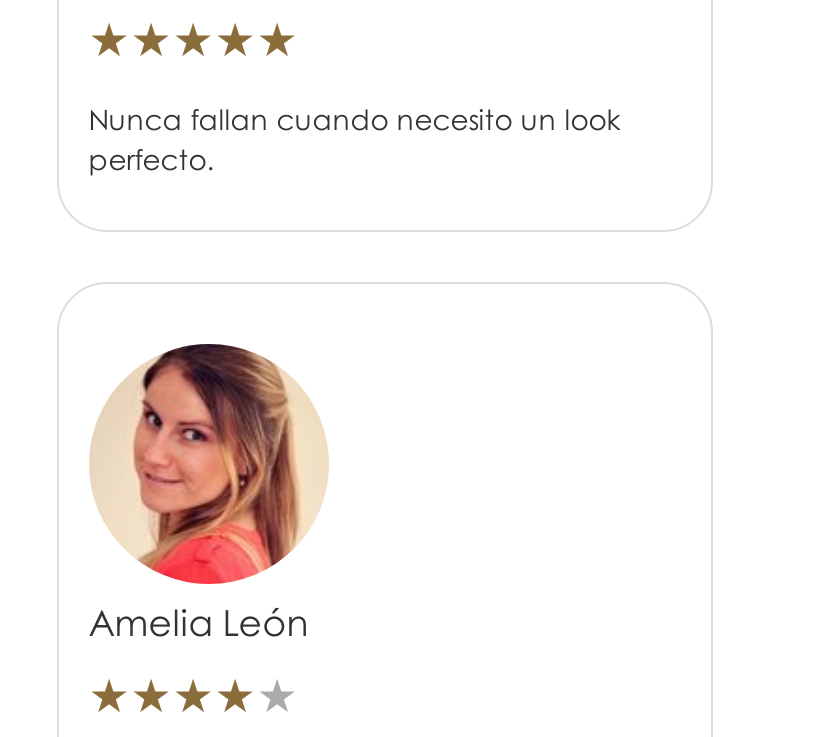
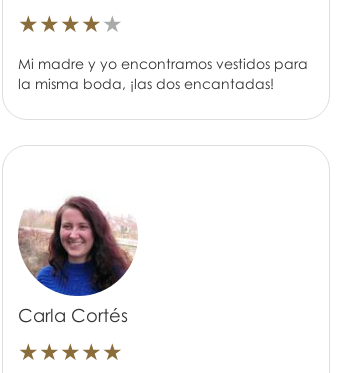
- Nunca fallan cuando necesito un look
- perfecto.
+ Mi madre y yo encontramos vestidos para
+ la misma boda, ¡las dos encantadas!

- [image]
- Amelia León
+ [image]
+ Carla Cortés
